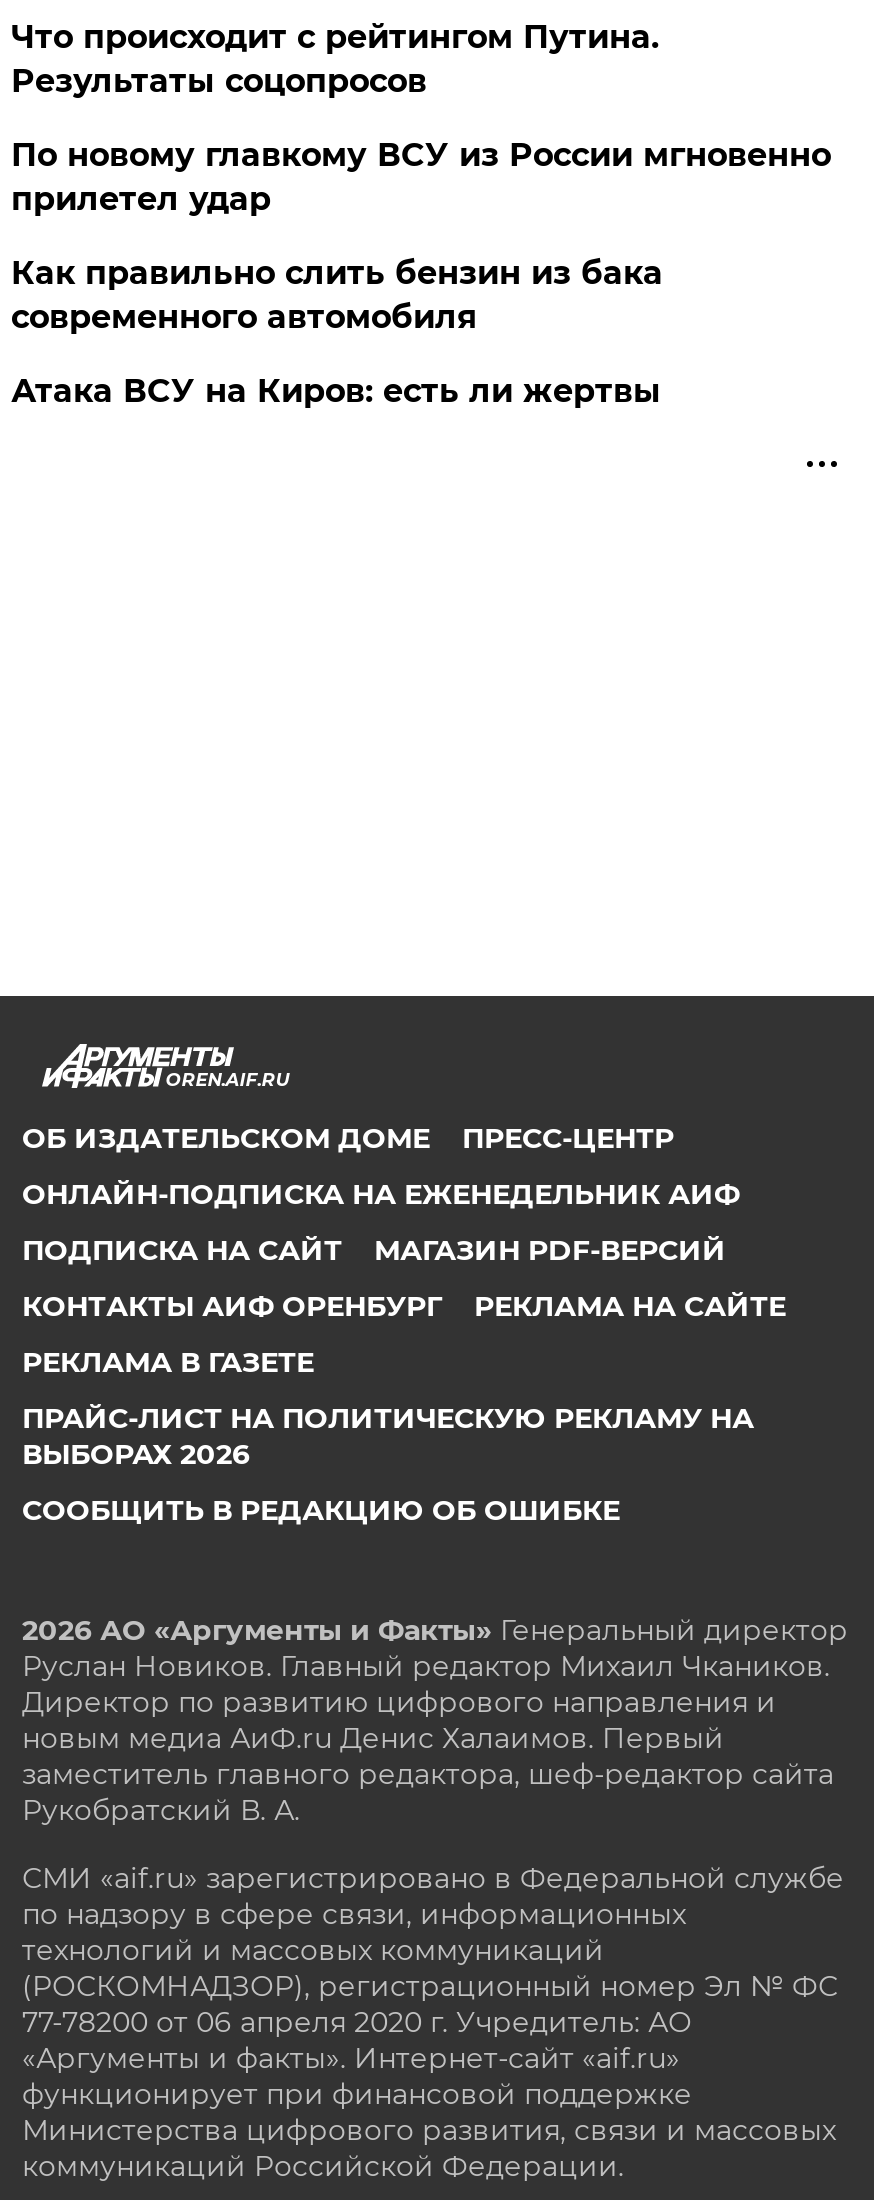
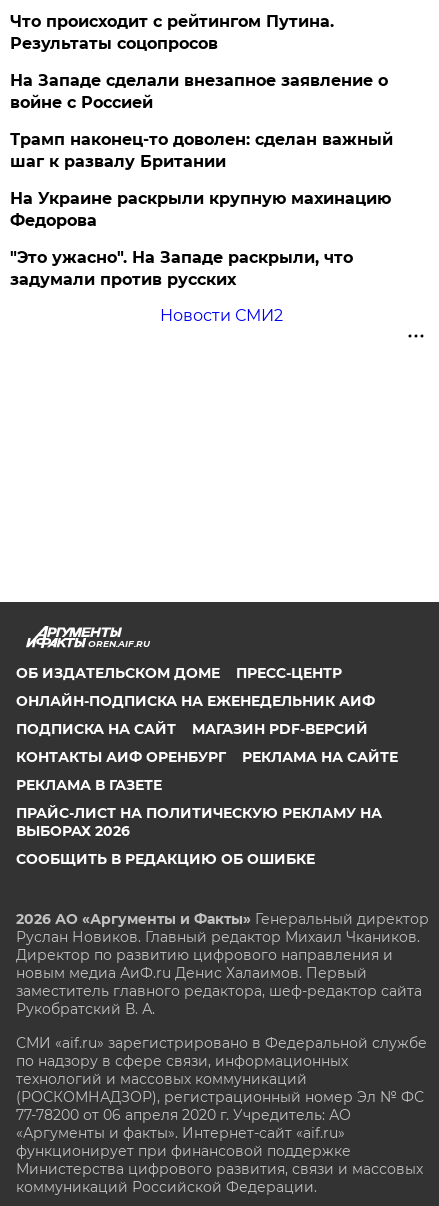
- По новому главкому ВСУ из России мгновенно
- прилетел удар
- Как правильно слить бензин из бака
- современного автомобиля
- Атака ВСУ на Киров: есть ли жертвы
+ На Западе сделали внезапное заявление о
+ войне с Россией
+ Трамп наконец-то доволен: сделан важный
+ шаг к развалу Британии
+ На Украине раскрыли крупную махинацию
+ Федорова
+ "Это ужасно". На Западе раскрыли, что
+ задумали против русских
+ Новости СМИ2
